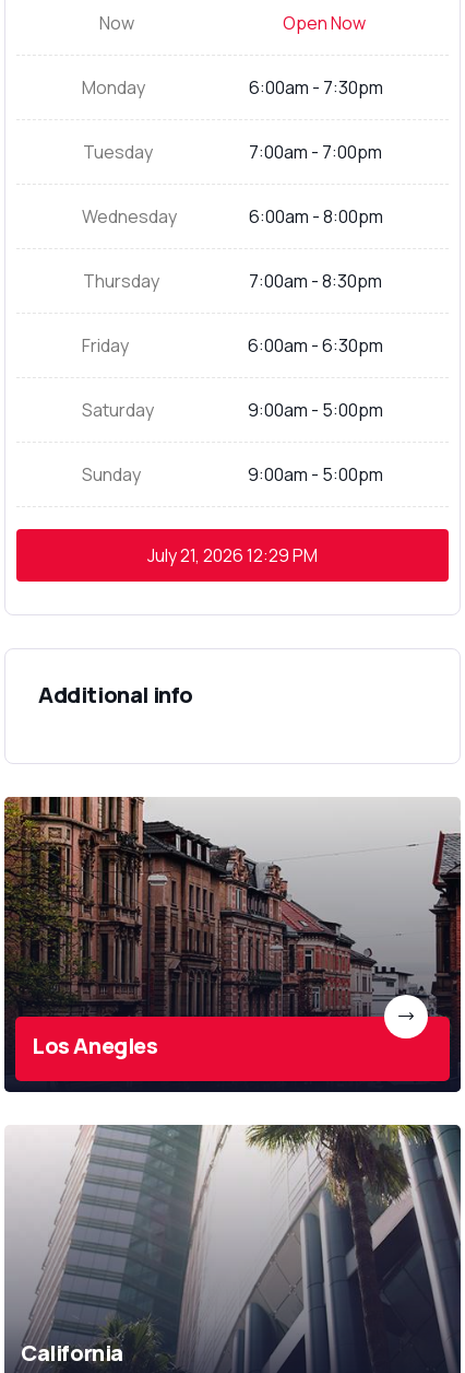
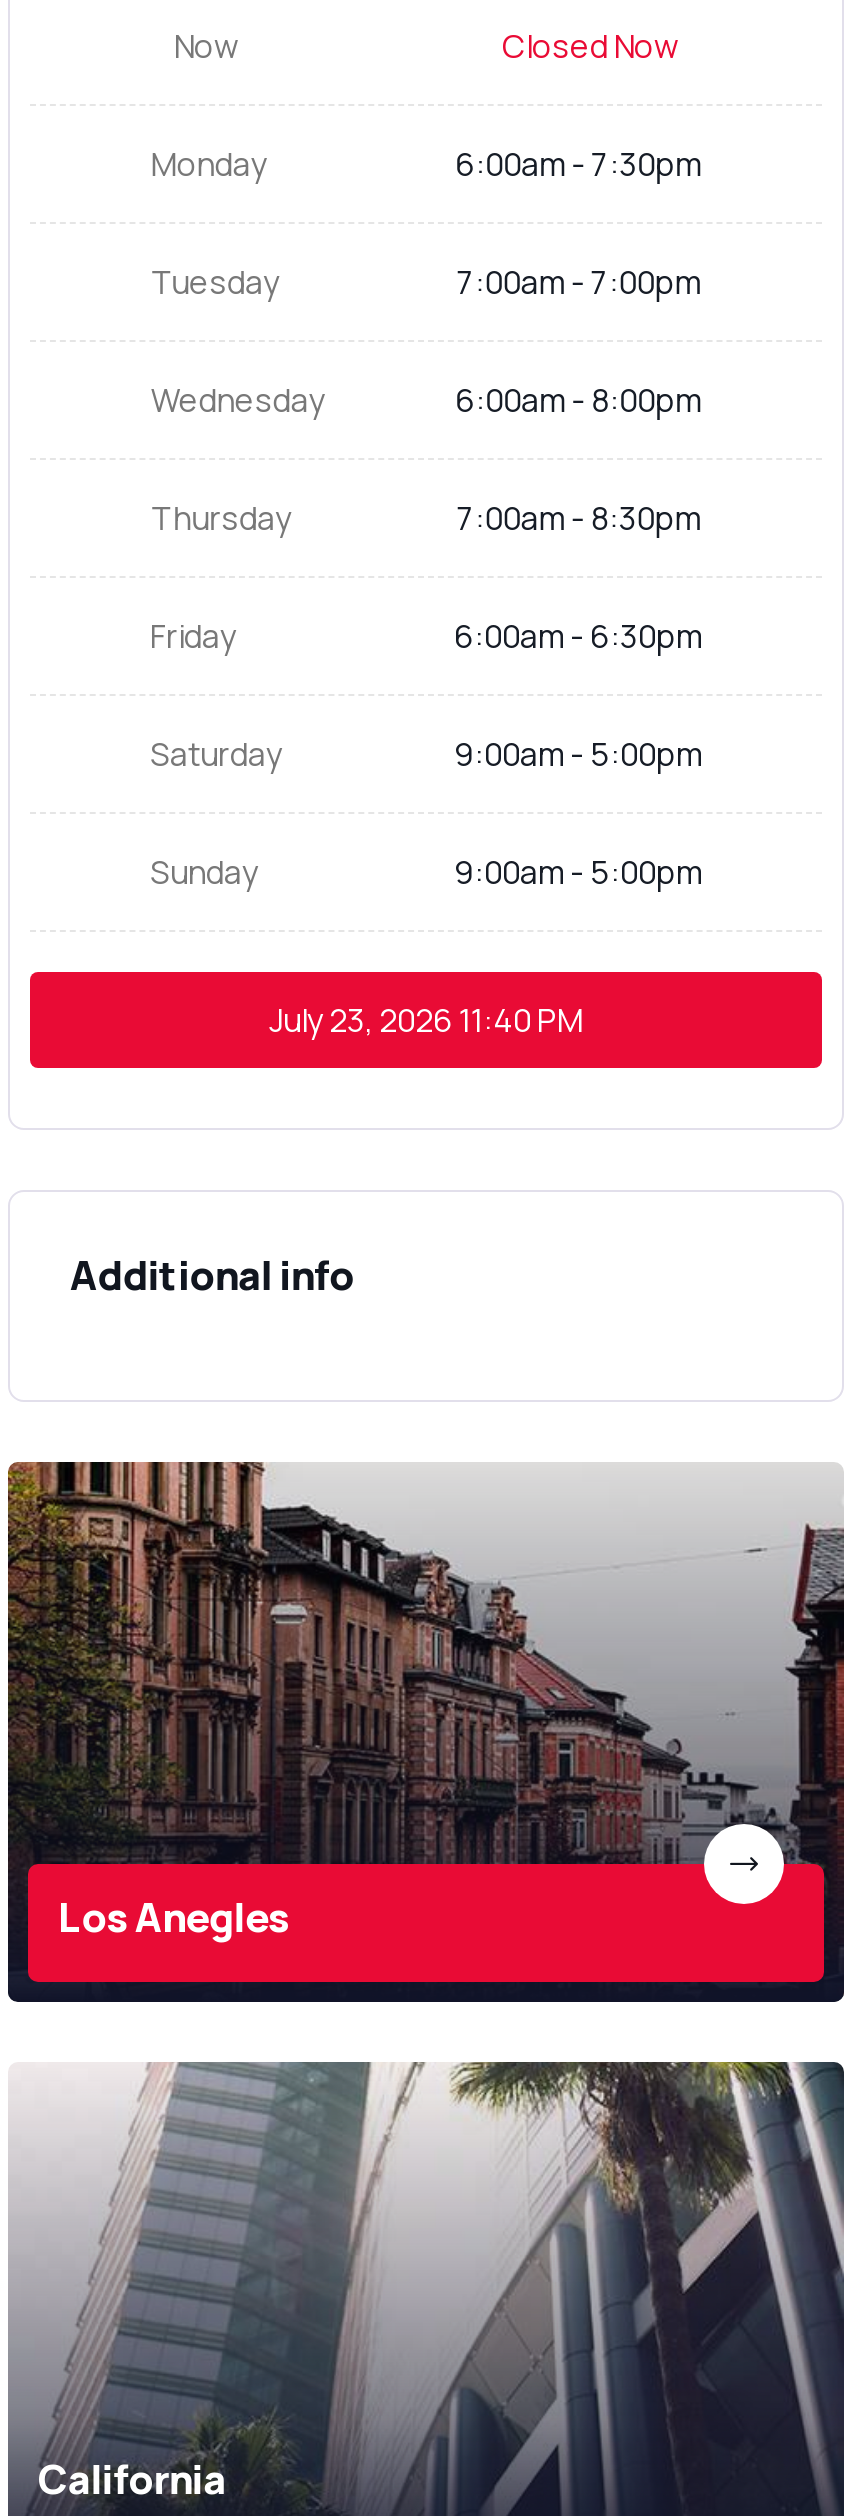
- Open Now
+ Closed Now

- July 21, 2026 12:29 PM
+ July 23, 2026 11:40 PM
